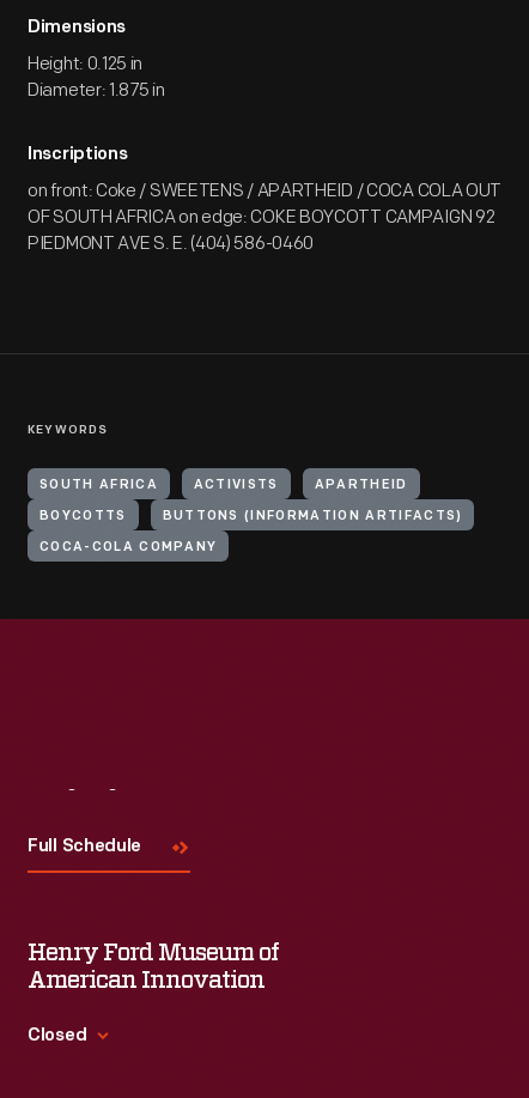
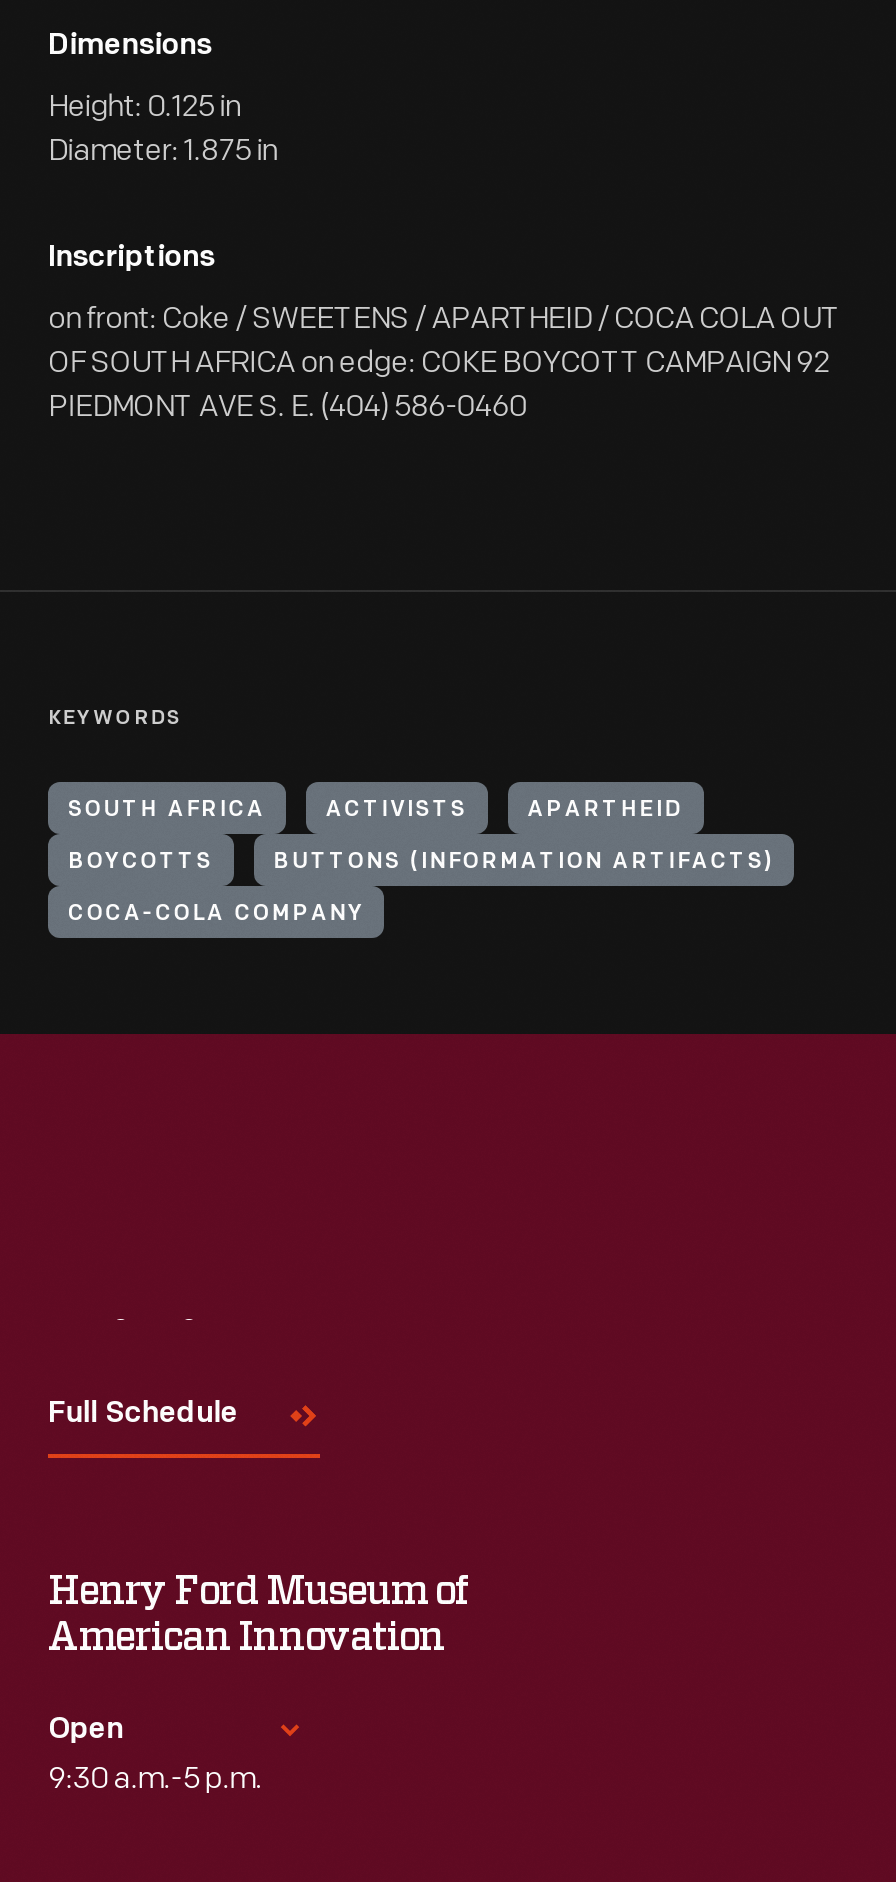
- Closed
+ Open
+ 9:30 a.m.-5 p.m.
